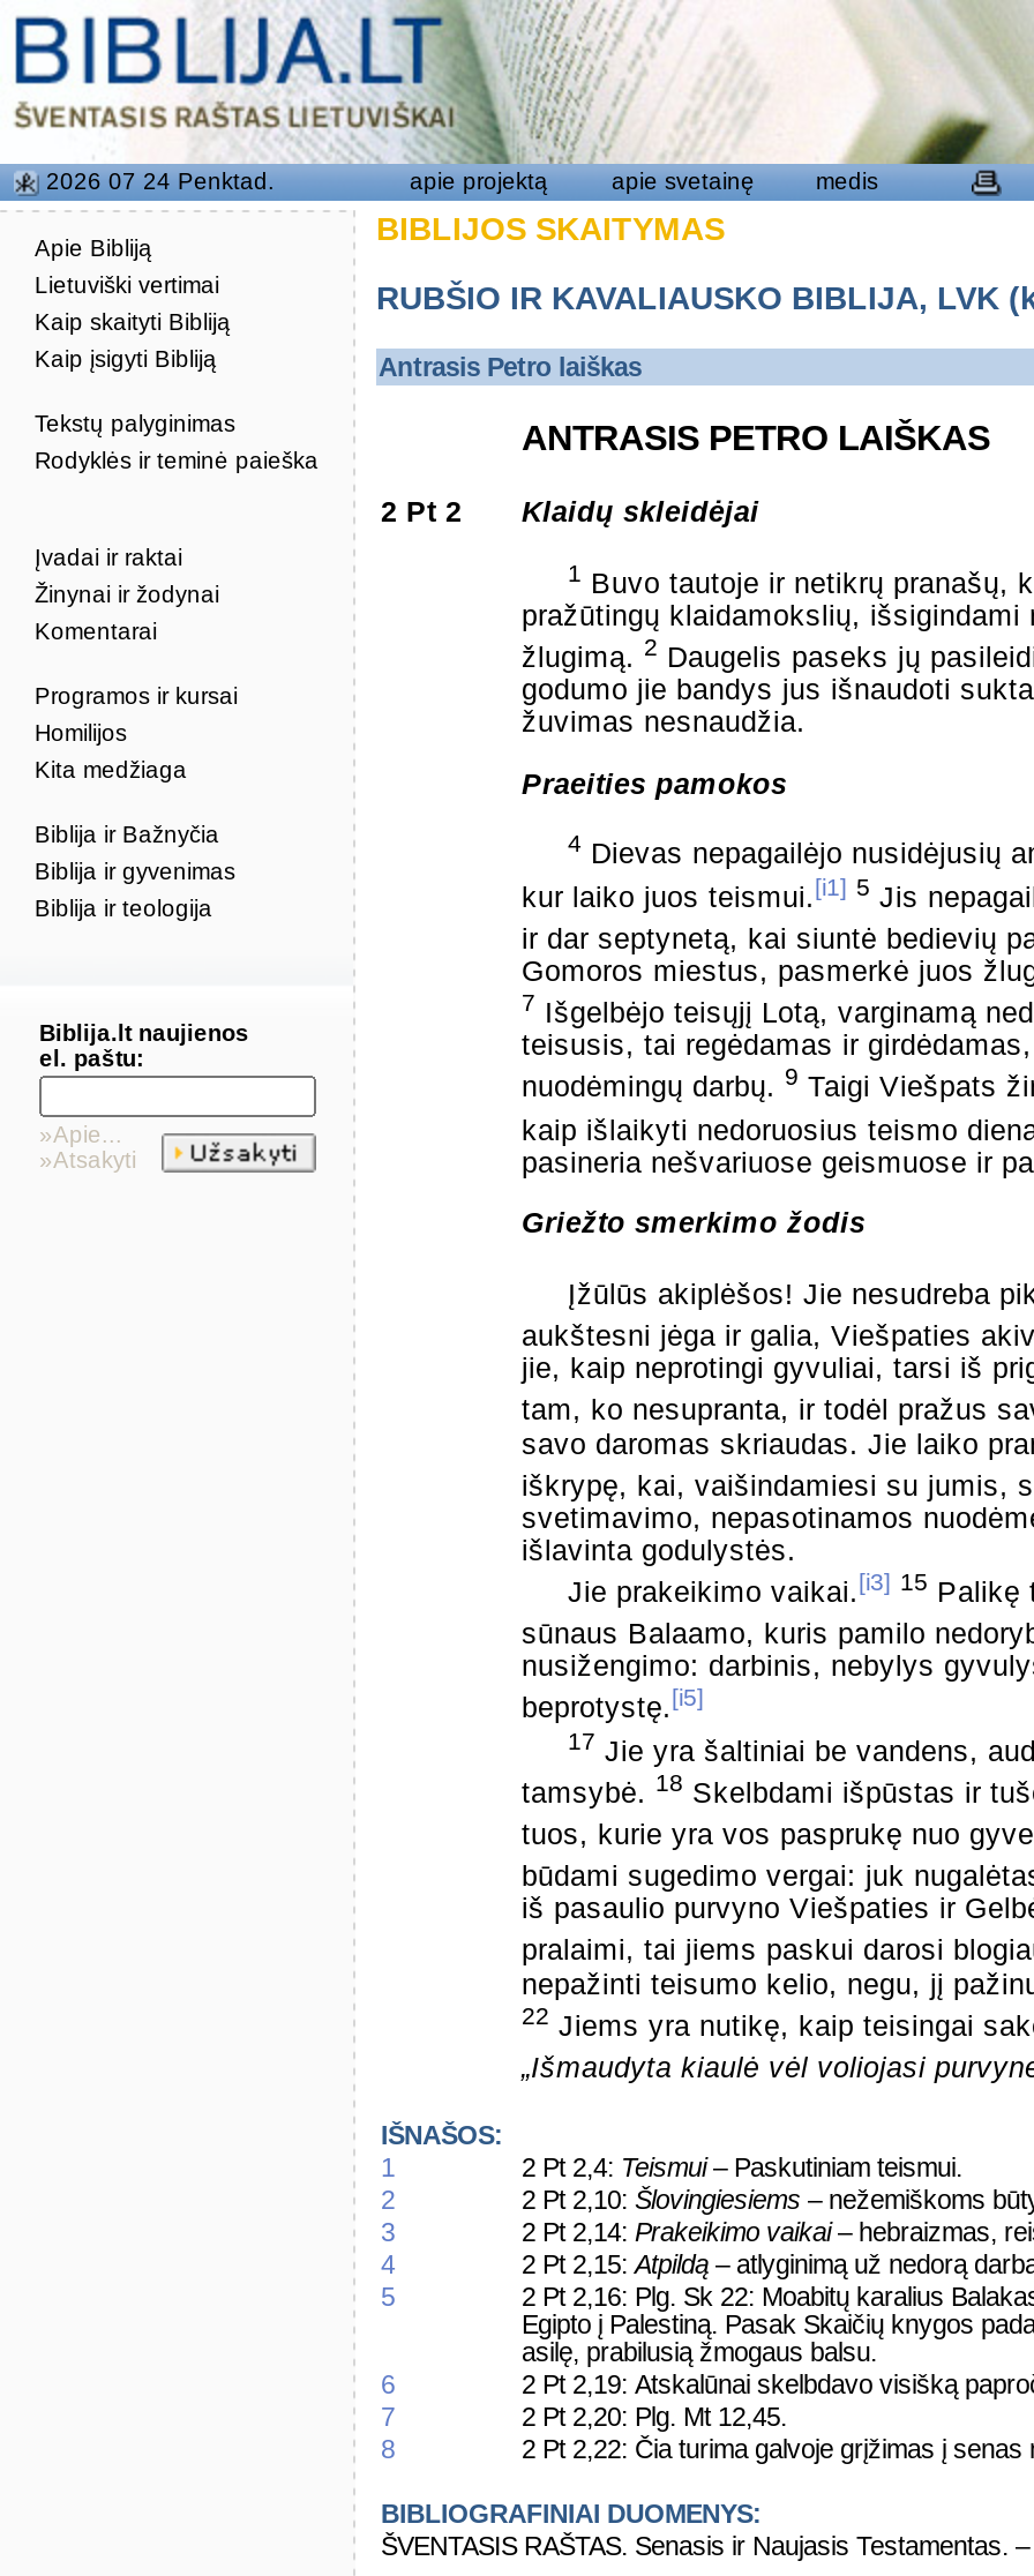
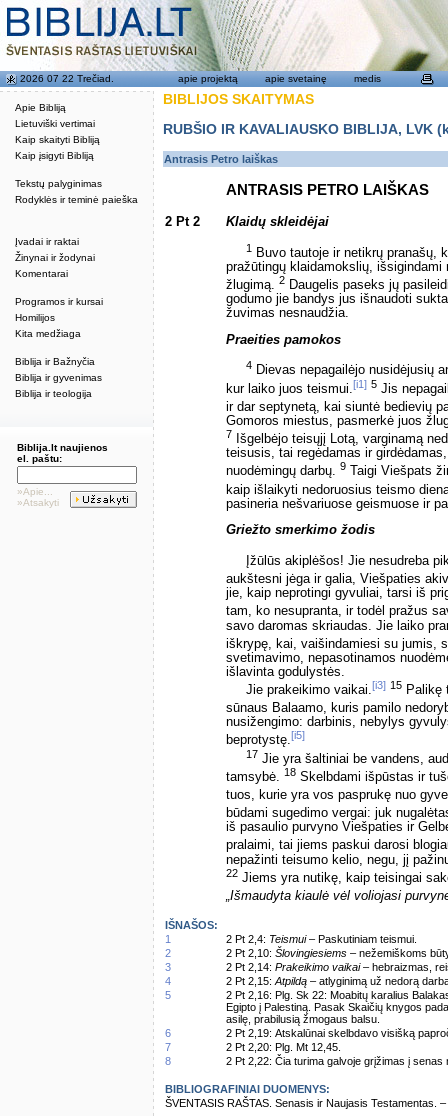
- 2026 07 24 Penktad.
+ 2026 07 22 Trečiad.
